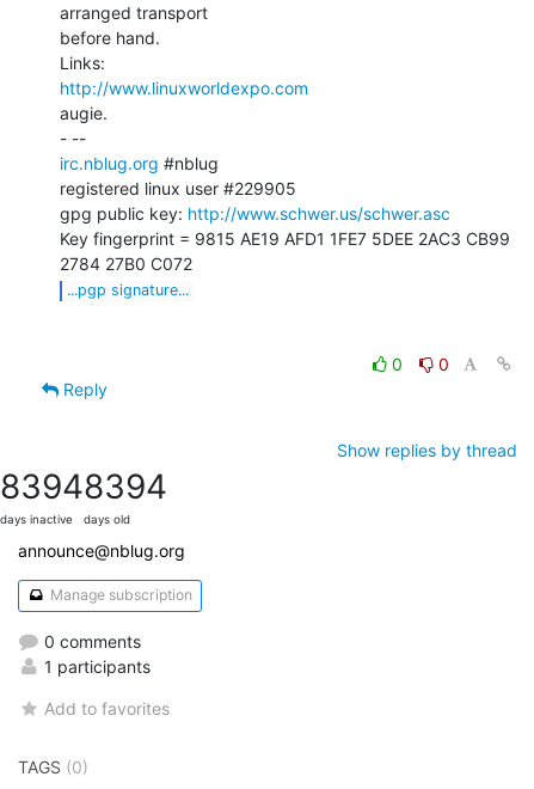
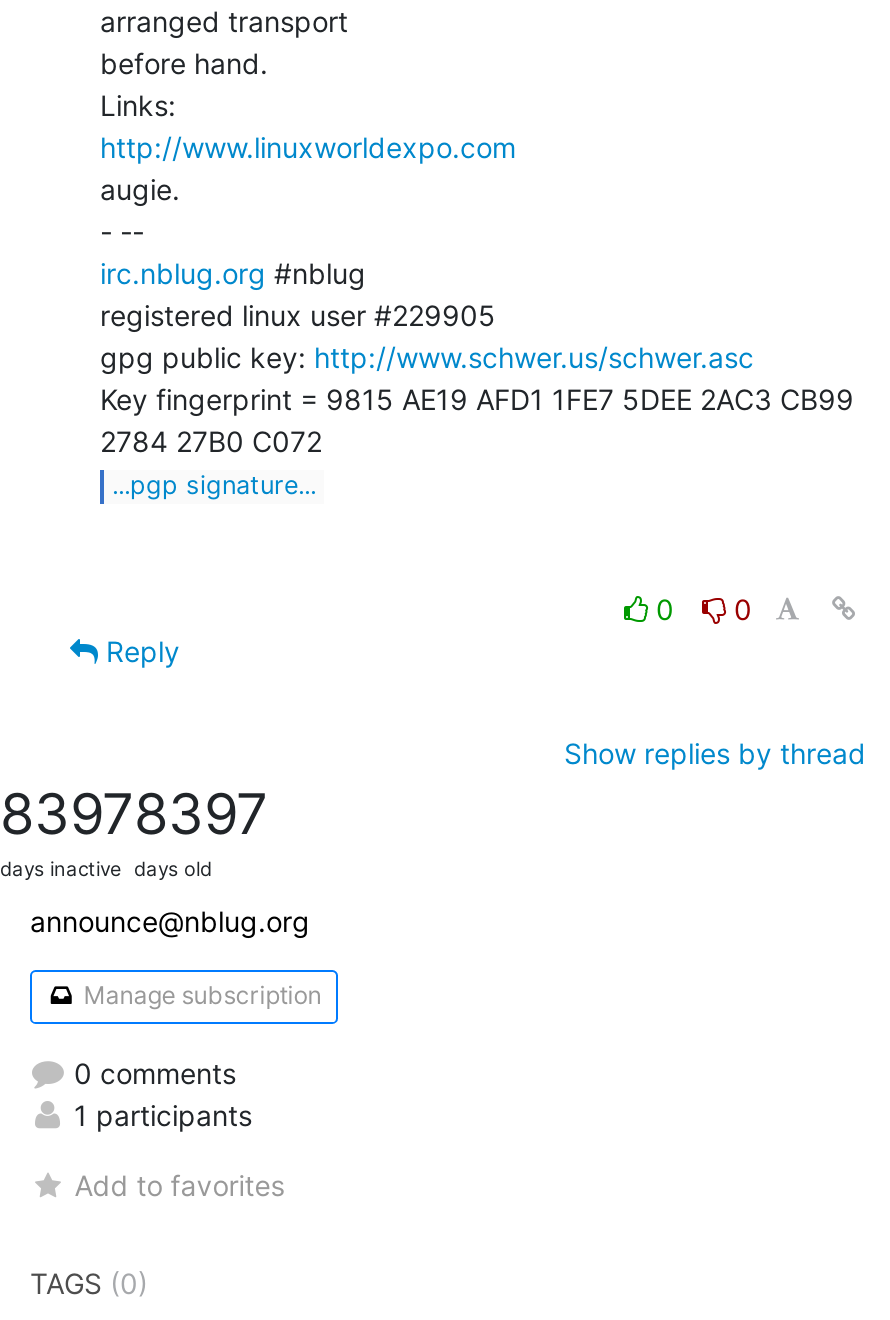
- 8394
+ 8397

- 8394
+ 8397
